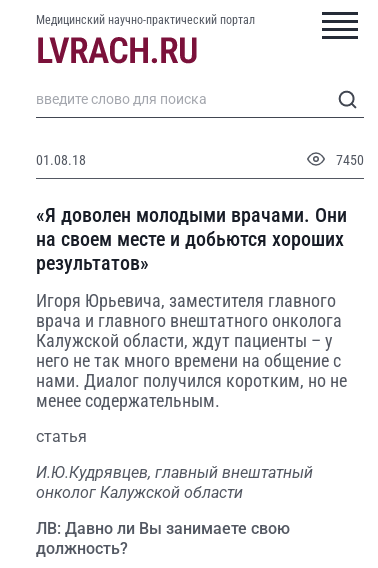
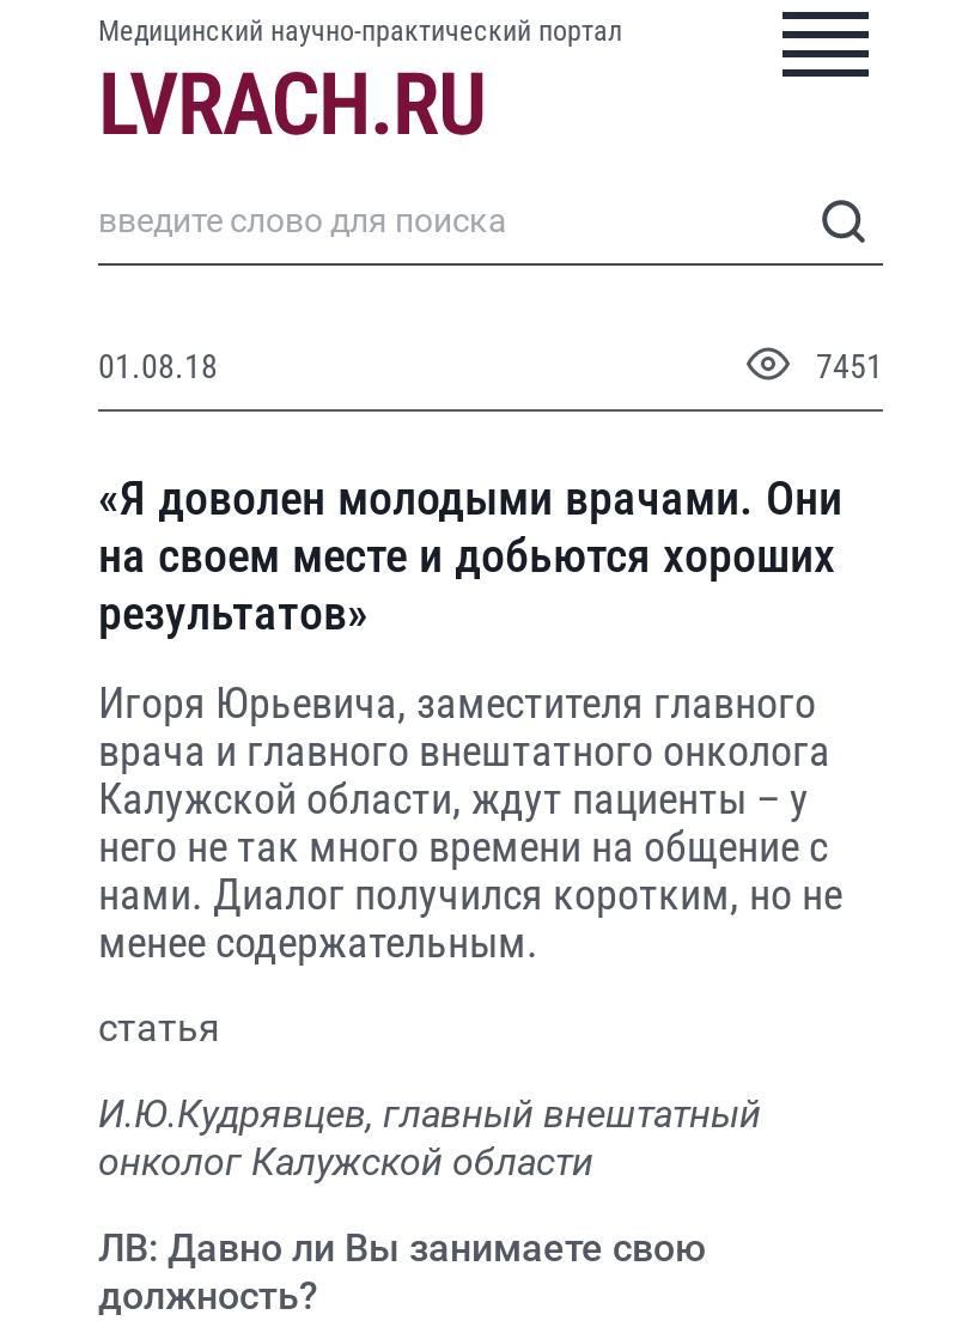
- 7450
+ 7451
